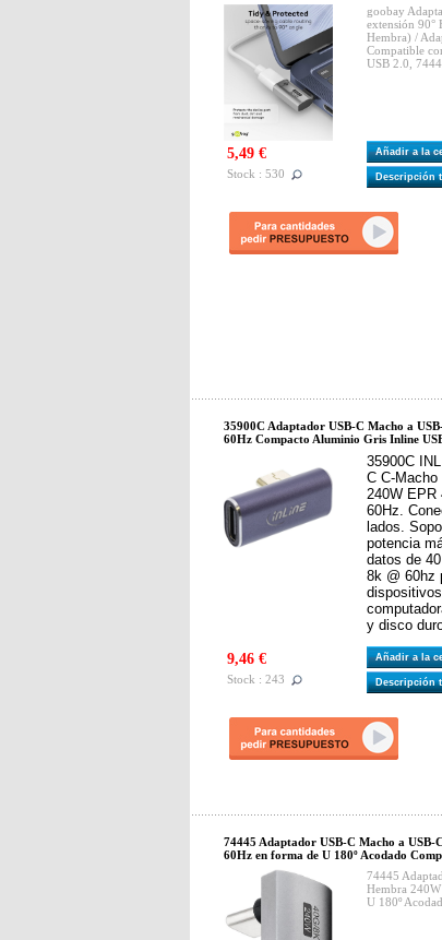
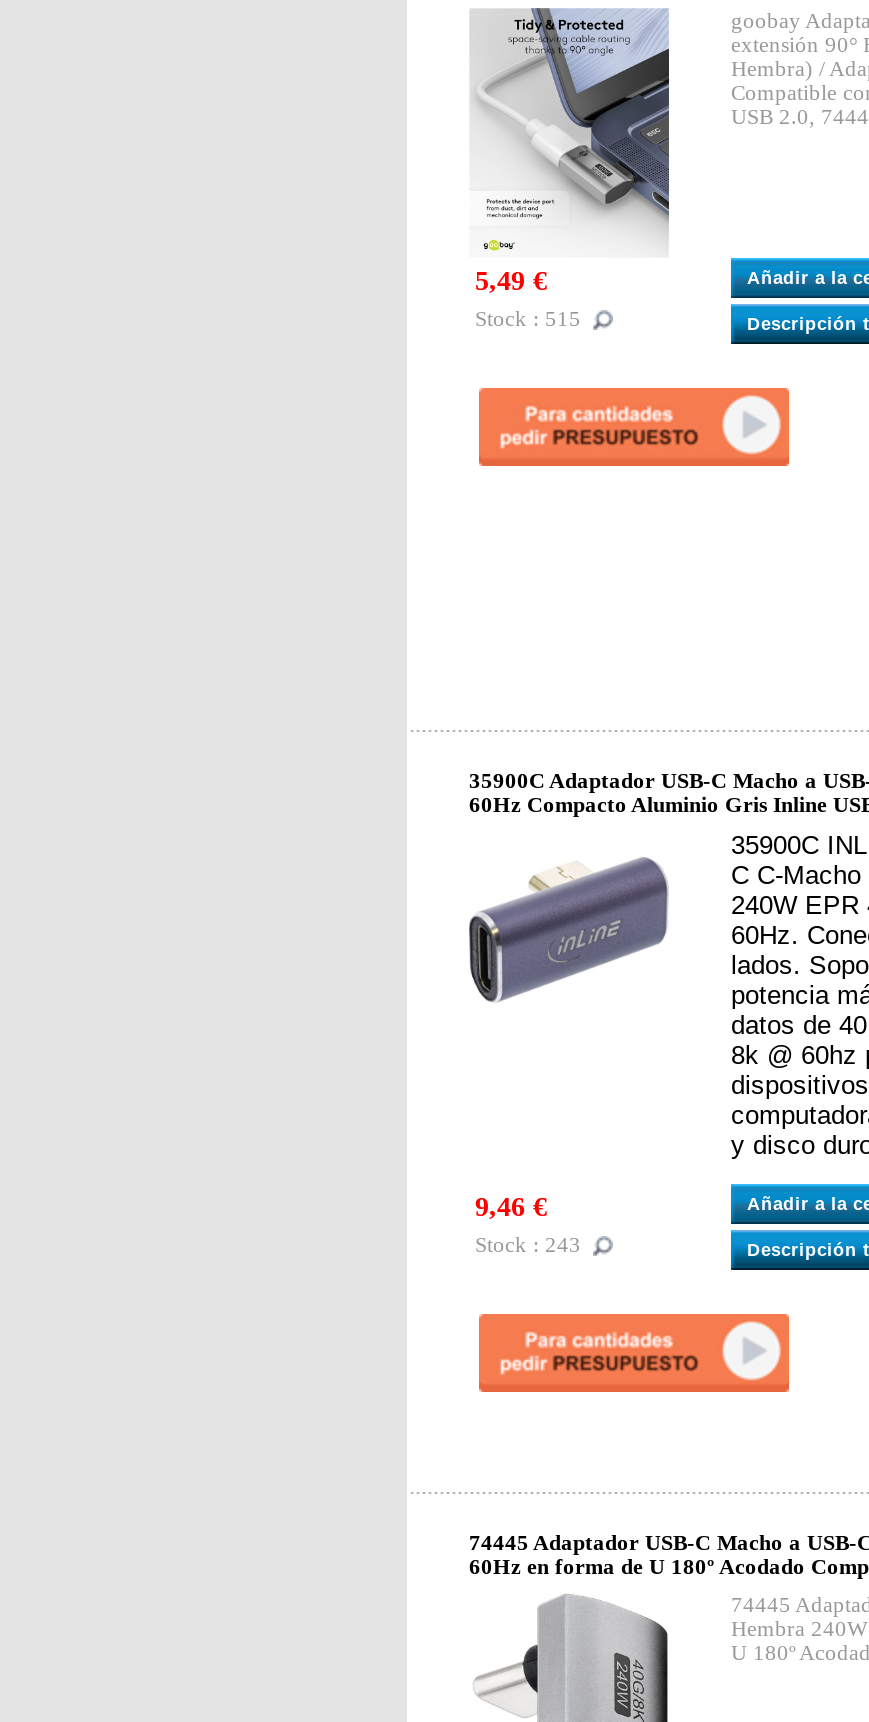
- Stock : 530
+ Stock : 515
